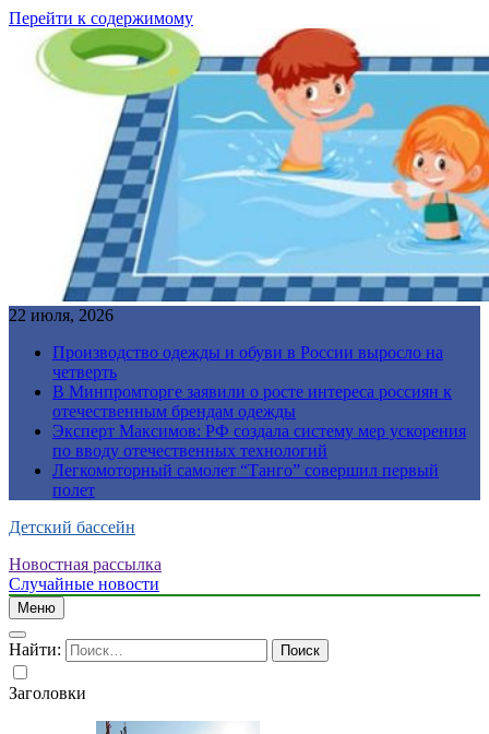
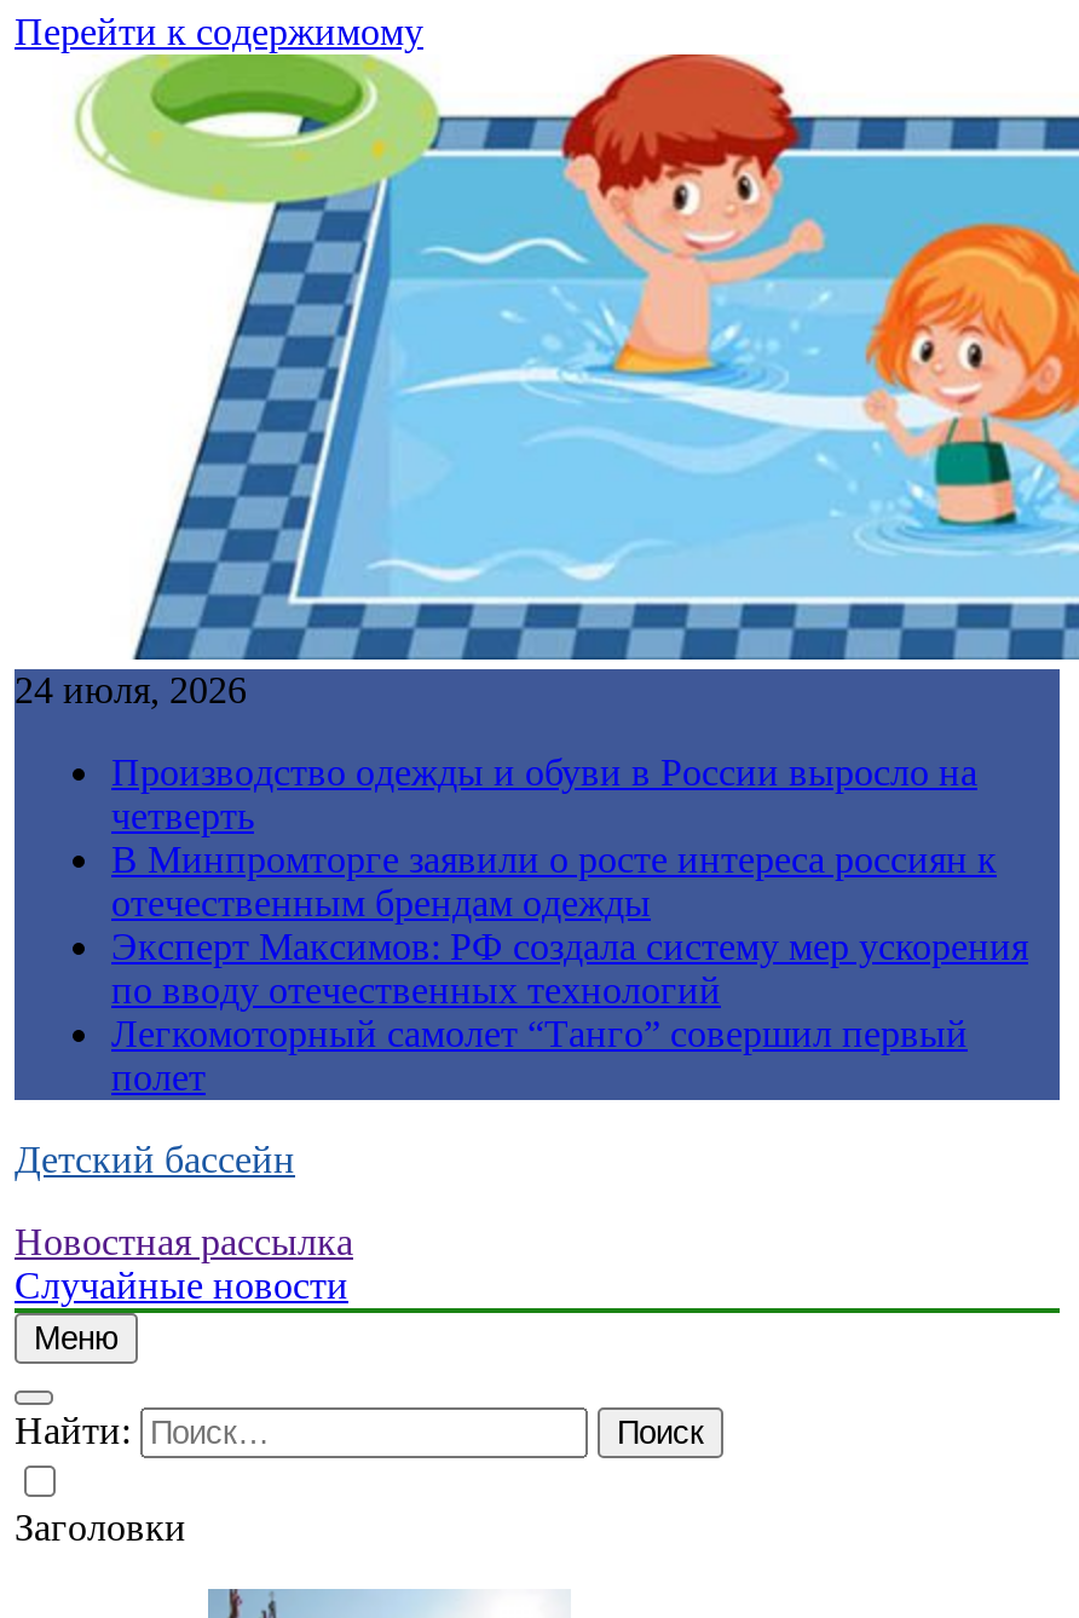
- 22 июля, 2026
+ 24 июля, 2026
